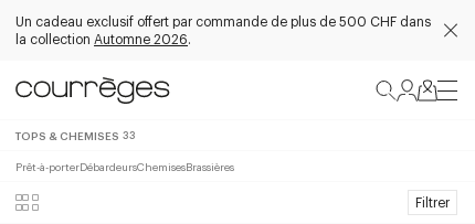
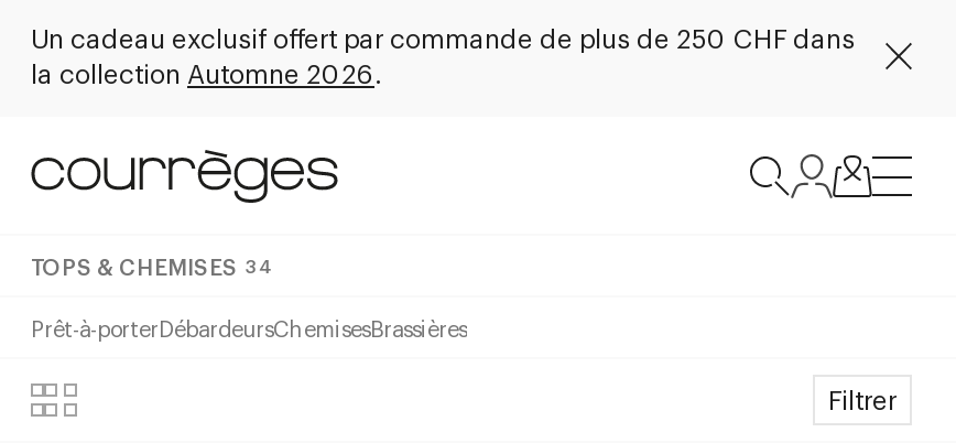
- Un cadeau exclusif offert par commande de plus de 500 CHF dans
+ Un cadeau exclusif offert par commande de plus de 250 CHF dans

- TOPS & CHEMISES 33
+ TOPS & CHEMISES 34
